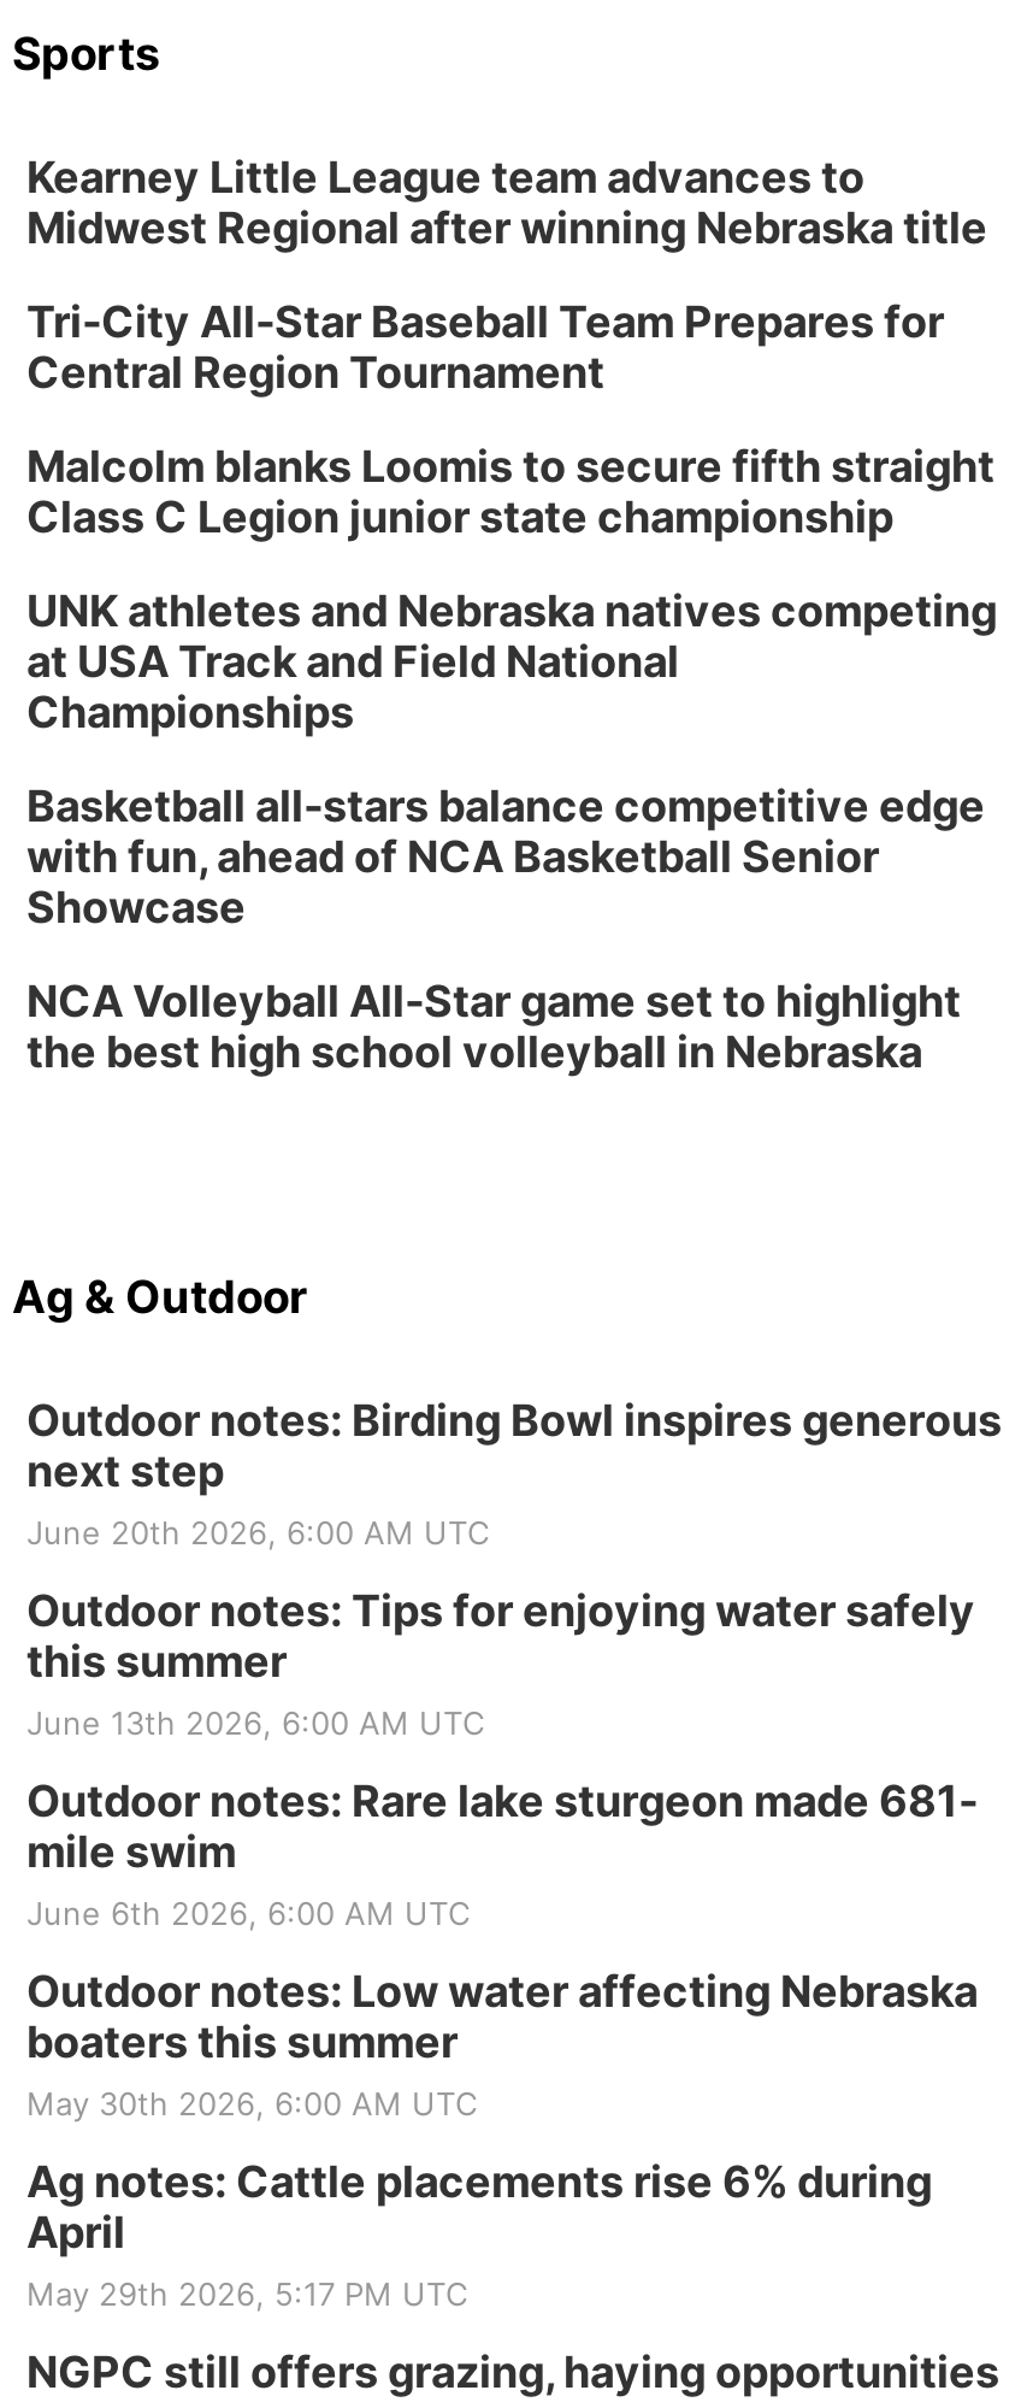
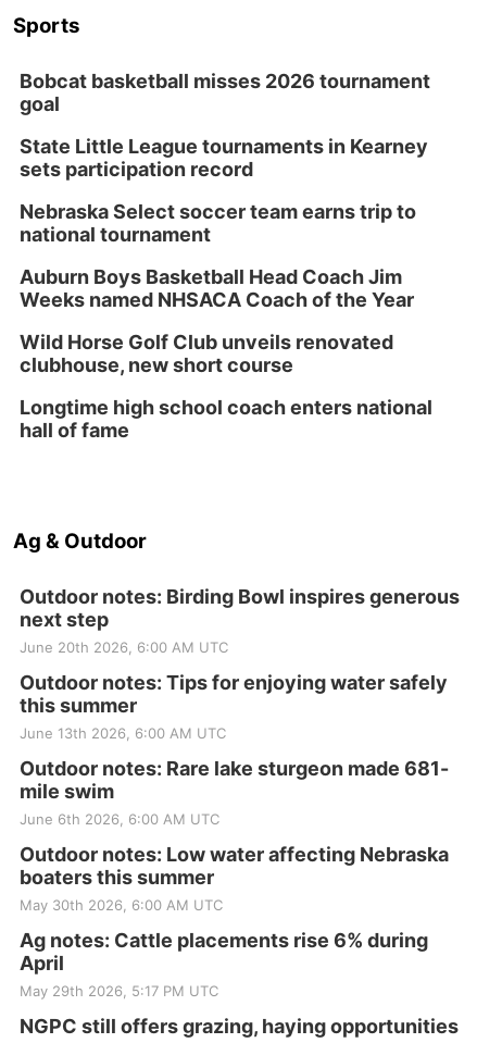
- Kearney Little League team advances to
- Midwest Regional after winning Nebraska title
+ Bobcat basketball misses 2026 tournament
+ goal

- Tri-City All-Star Baseball Team Prepares for
- Central Region Tournament
+ State Little League tournaments in Kearney
+ sets participation record

- Malcolm blanks Loomis to secure fifth straight
- Class C Legion junior state championship
+ Nebraska Select soccer team earns trip to
+ national tournament

- UNK athletes and Nebraska natives competing
- at USA Track and Field National
- Championships
+ Auburn Boys Basketball Head Coach Jim
+ Weeks named NHSACA Coach of the Year

- Basketball all-stars balance competitive edge
- with fun, ahead of NCA Basketball Senior
- Showcase
+ Wild Horse Golf Club unveils renovated
+ clubhouse, new short course

- NCA Volleyball All-Star game set to highlight
- the best high school volleyball in Nebraska
+ Longtime high school coach enters national
+ hall of fame
